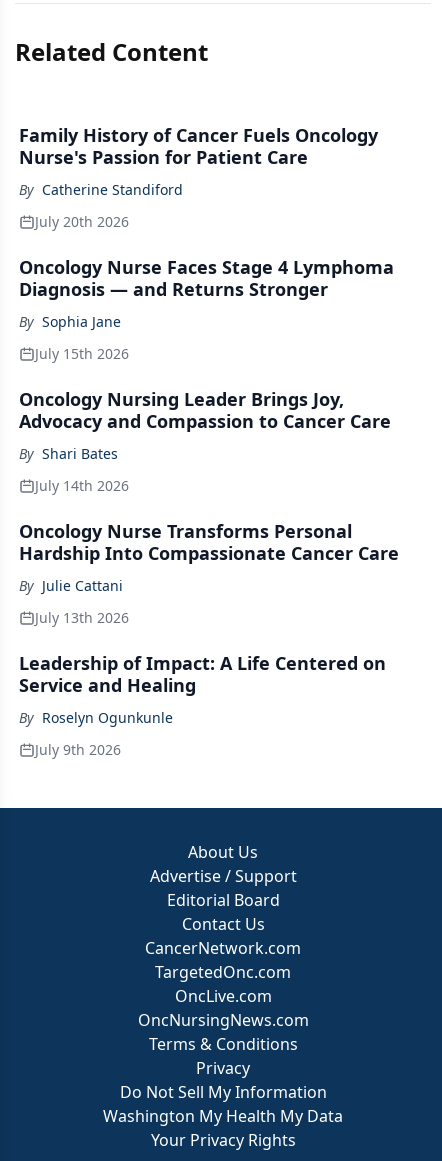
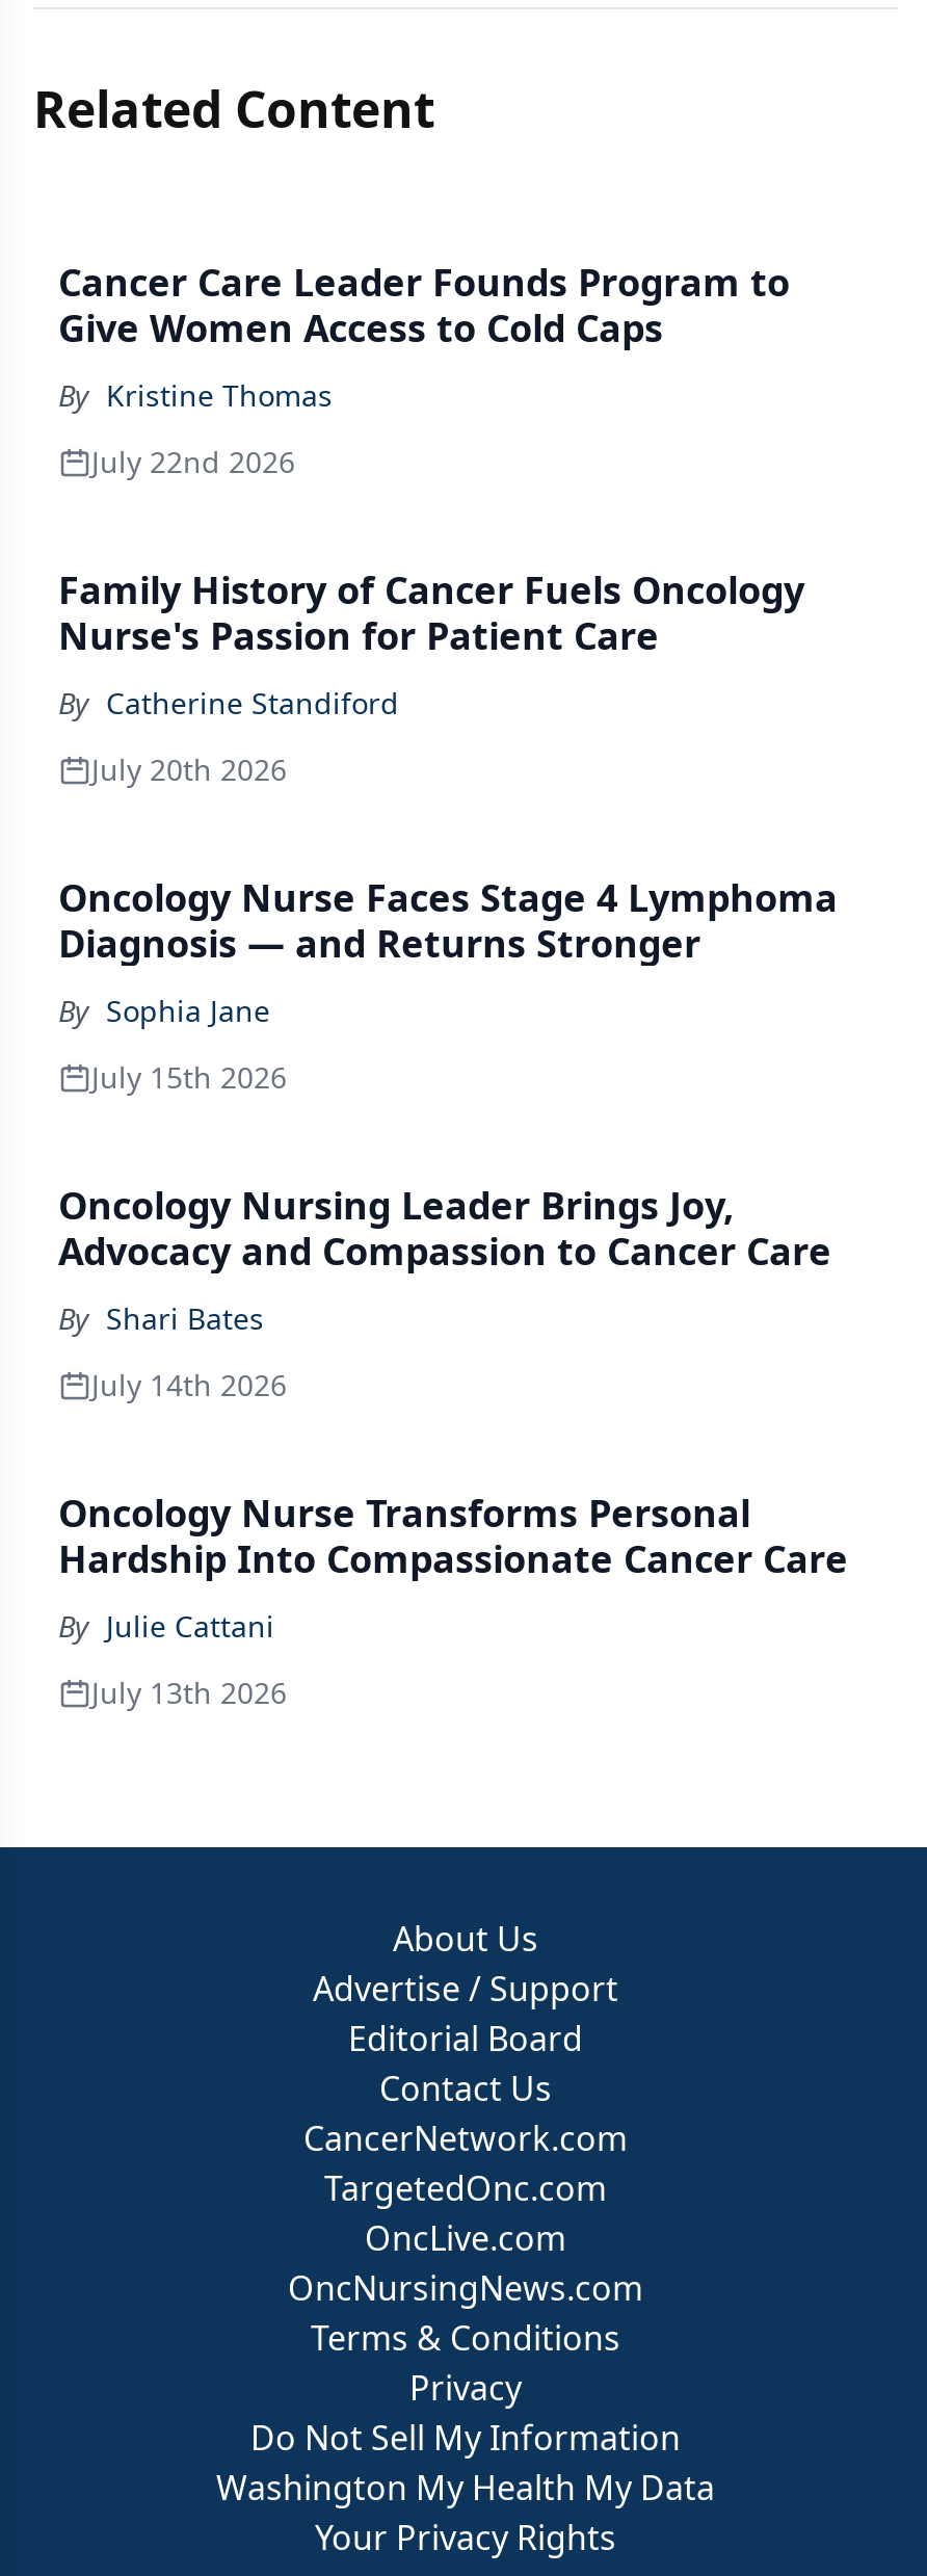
+ Cancer Care Leader Founds Program to
+ Give Women Access to Cold Caps
+ By Kristine Thomas
+ July 22nd 2026

moved down: Family History of Cancer Fuels Oncology | Nurse's Passion for Patient Care | By Catherine Standiford | July 20th 2026

moved down: Oncology Nurse Faces Stage 4 Lymphoma | Diagnosis — and Returns Stronger | By Sophia Jane | July 15th 2026

moved down: Oncology Nursing Leader Brings Joy, | Advocacy and Compassion to Cancer Care | By Shari Bates | July 14th 2026

moved down: Oncology Nurse Transforms Personal | Hardship Into Compassionate Cancer Care | By Julie Cattani | July 13th 2026

- Leadership of Impact: A Life Centered on
- Service and Healing
- By Roselyn Ogunkunle
- July 9th 2026
